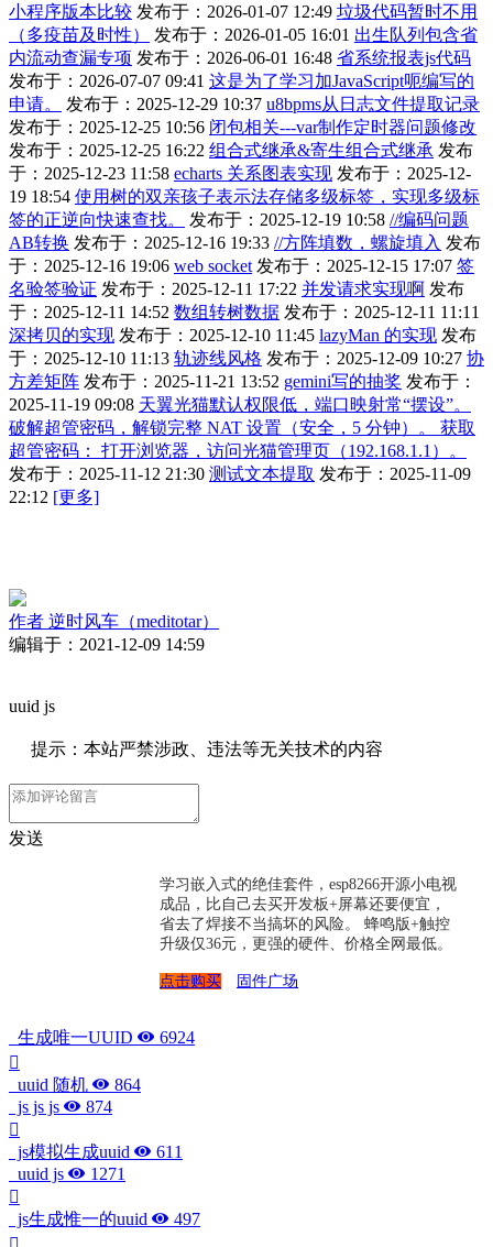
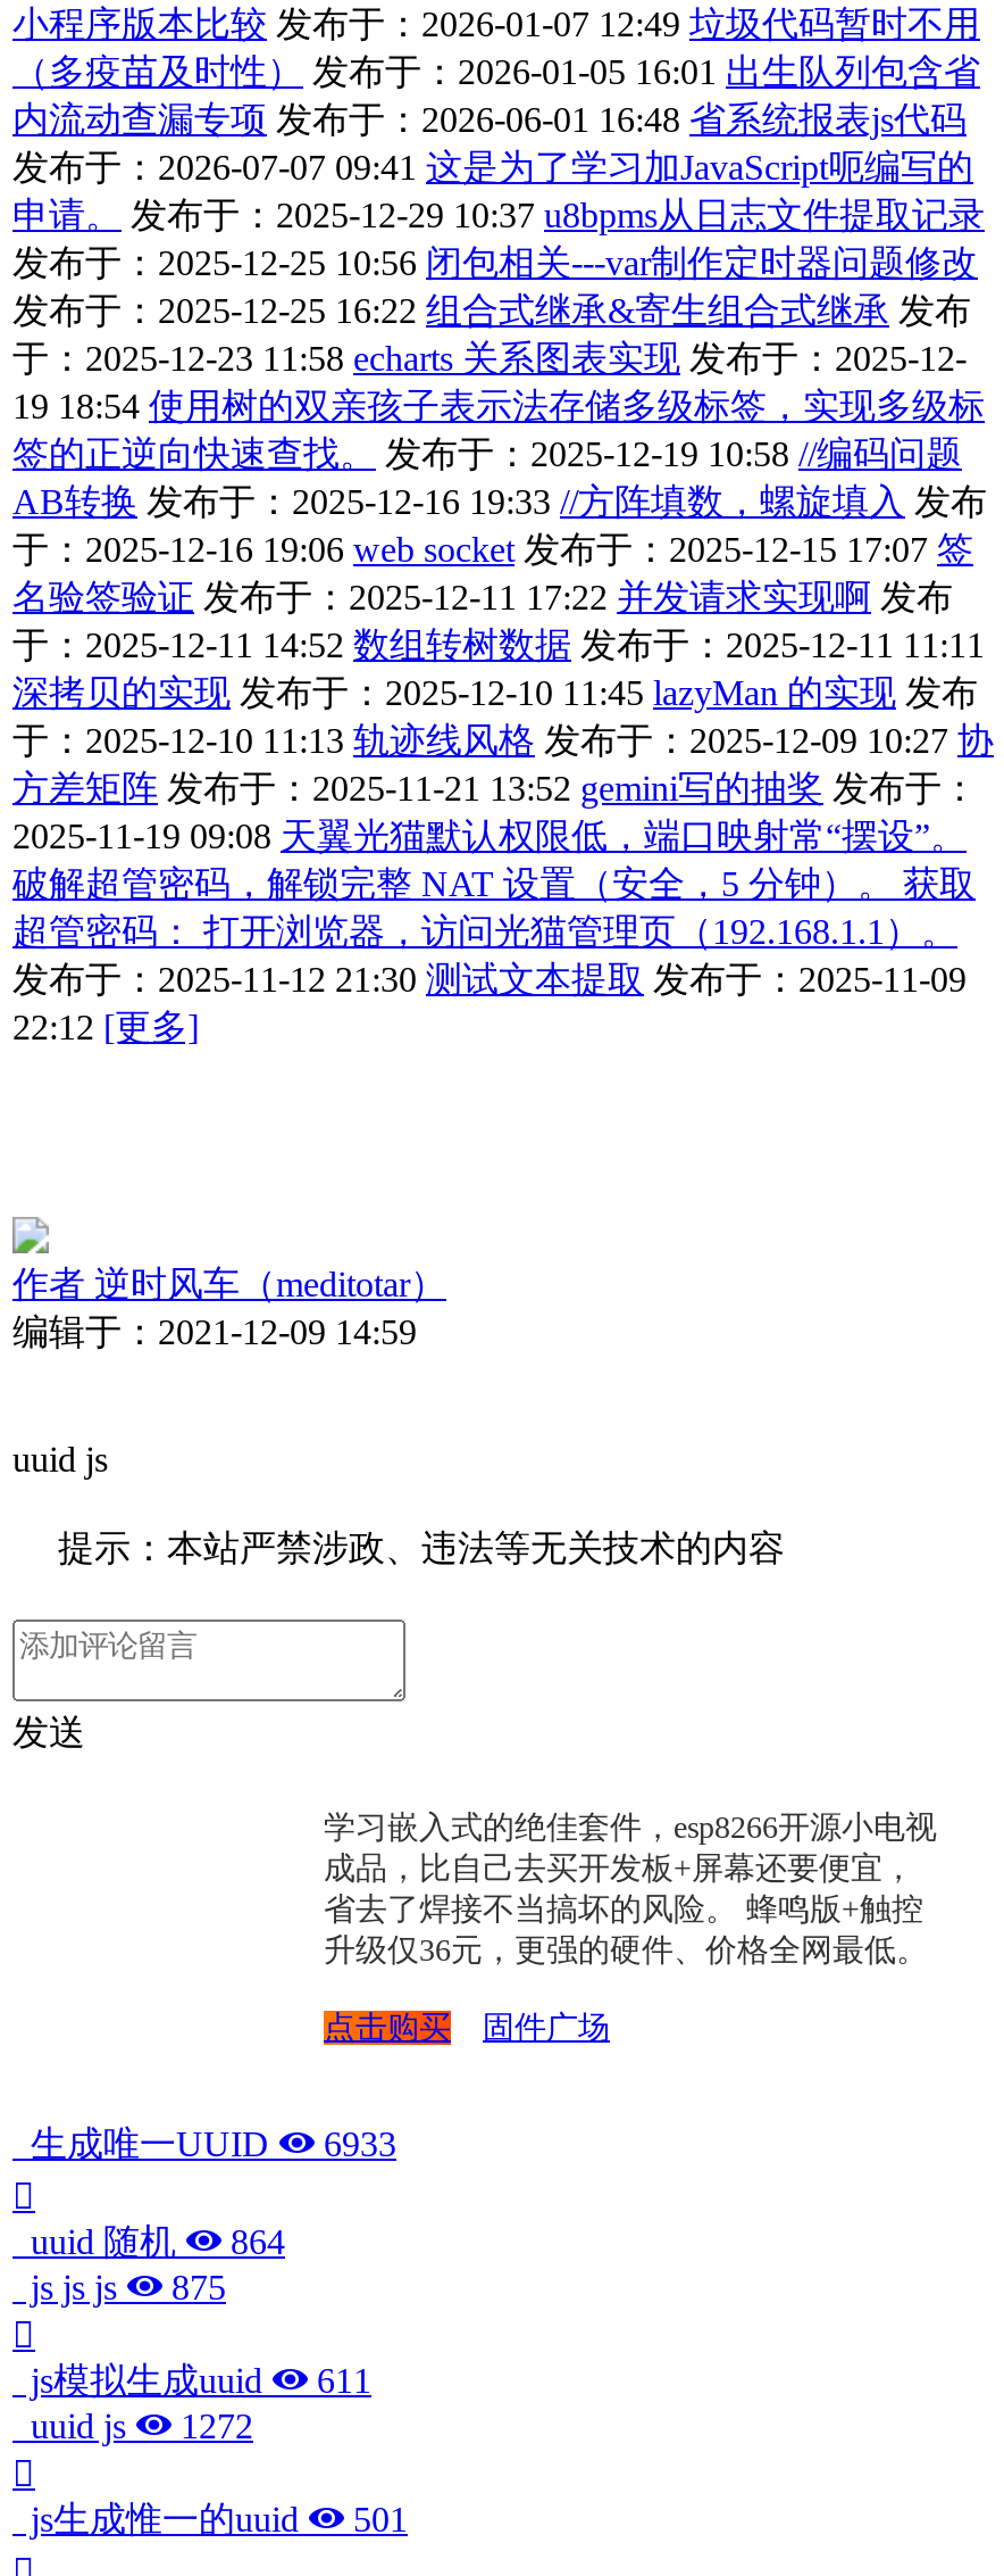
- 生成唯一UUID 6924
+ 生成唯一UUID 6933

- js js js 874
+ js js js 875

- uuid js 1271
+ uuid js 1272

- js生成惟一的uuid 497
+ js生成惟一的uuid 501
